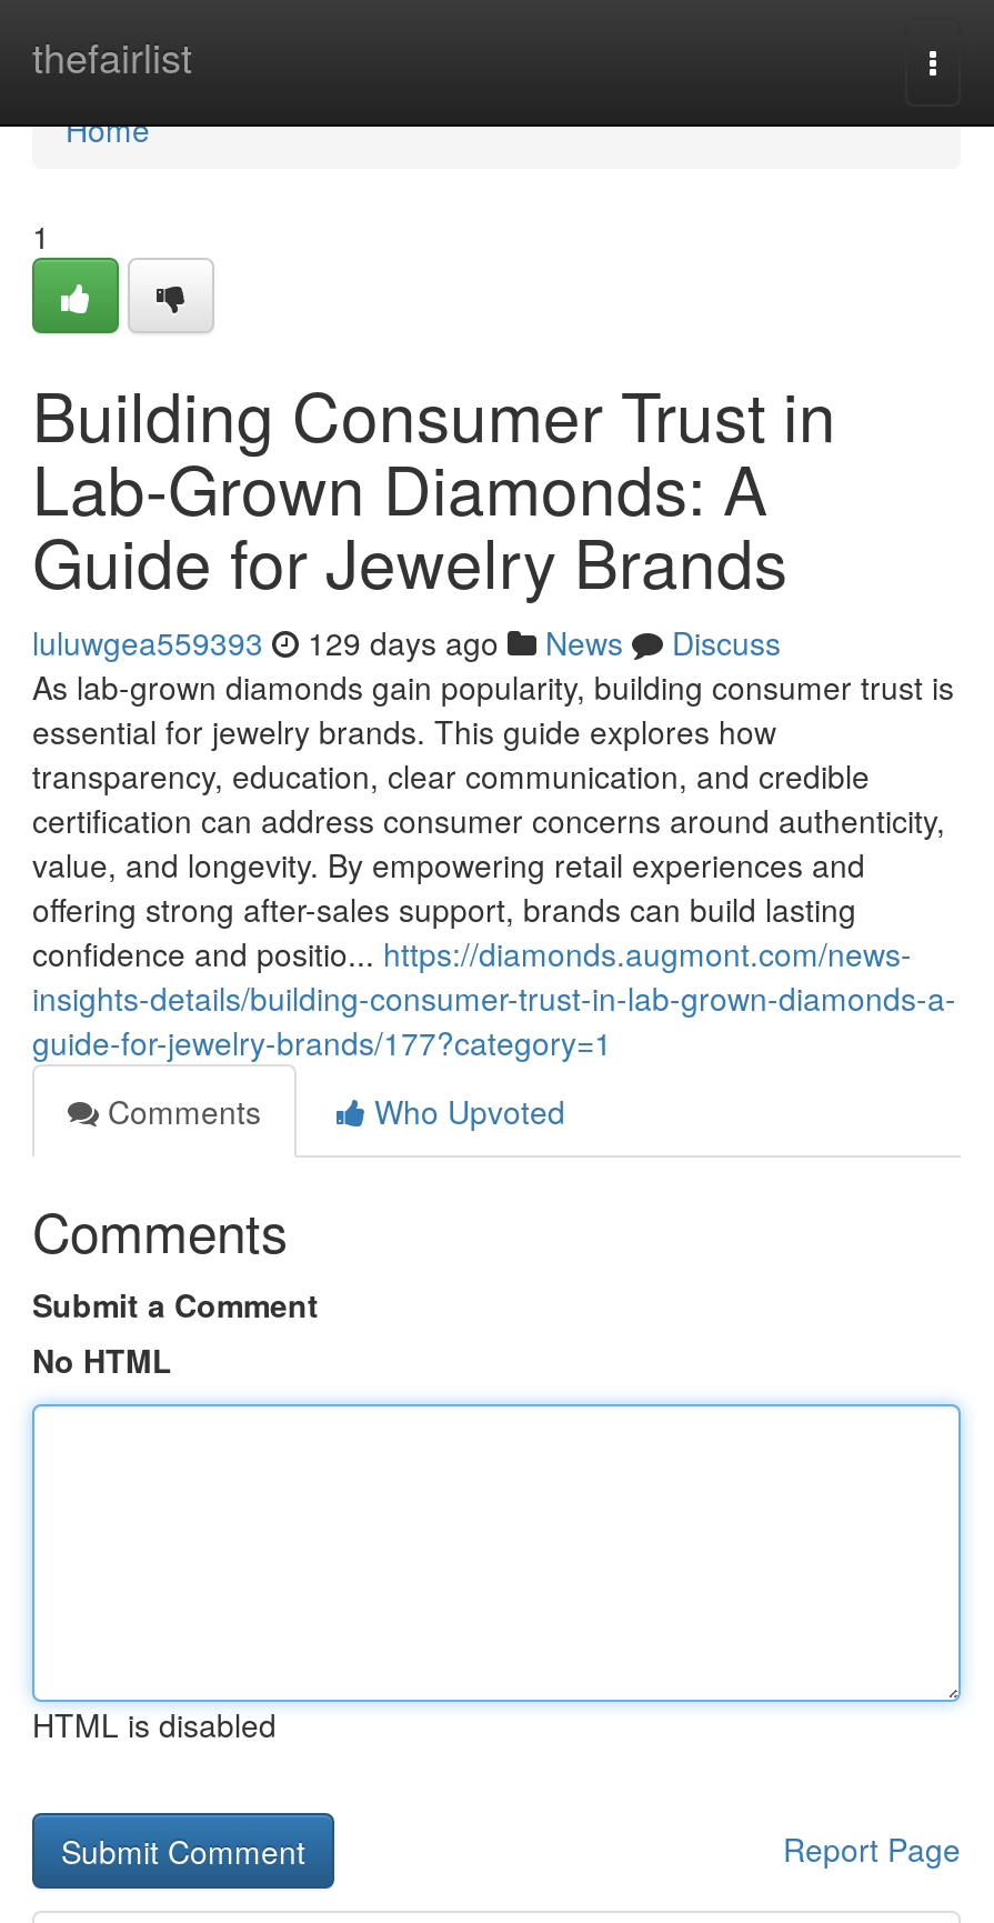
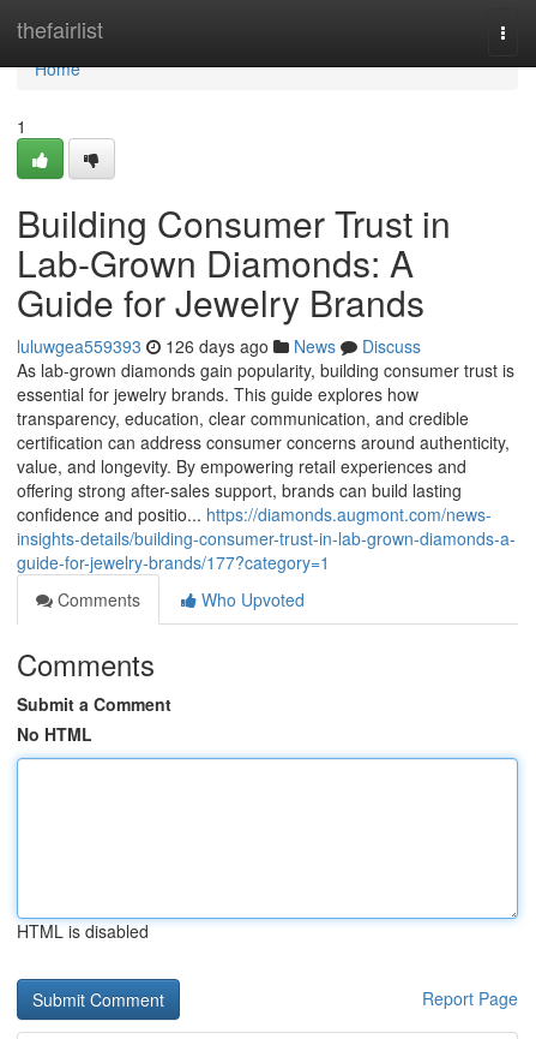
- luluwgea559393 129 days ago News Discuss
+ luluwgea559393 126 days ago News Discuss
